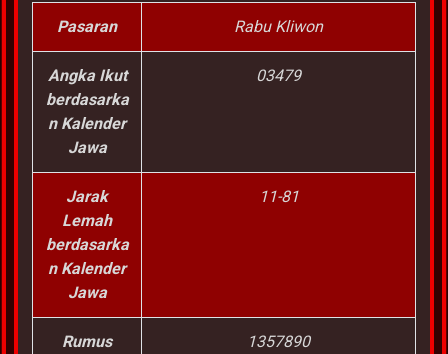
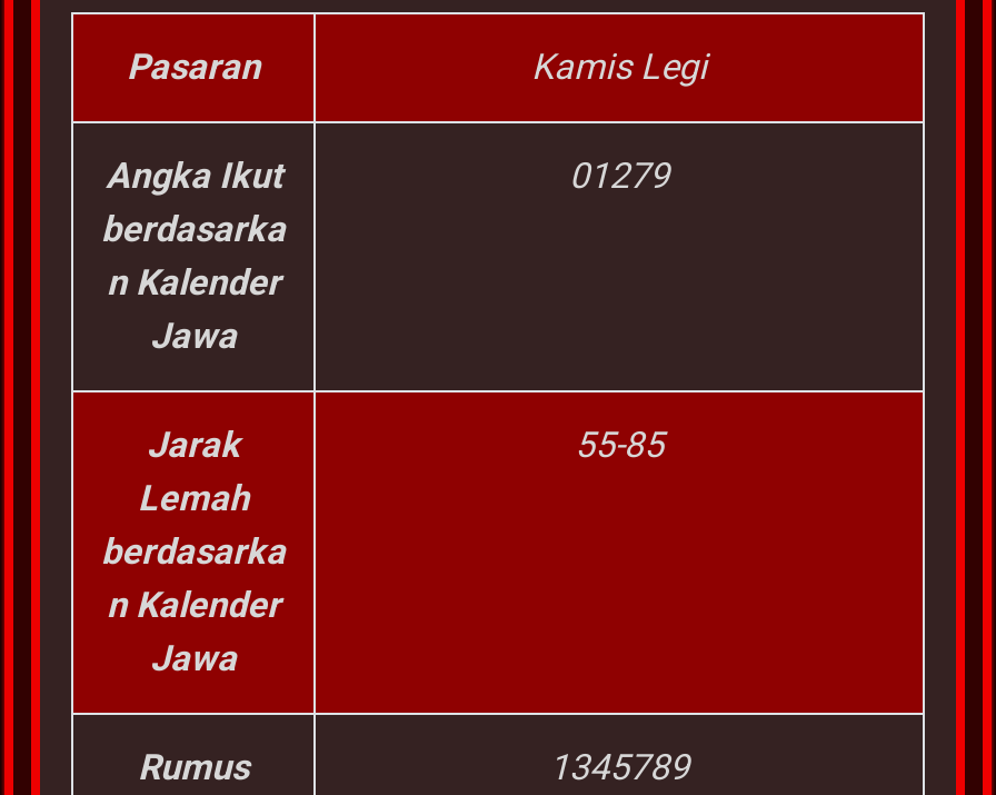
- Rabu Kliwon
+ Kamis Legi

- 03479
+ 01279

- 11-81
+ 55-85

- 1357890
+ 1345789
